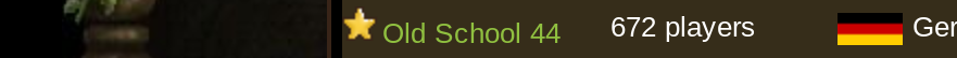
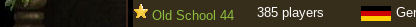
- Old School 44 672 players
+ Old School 44 385 players
